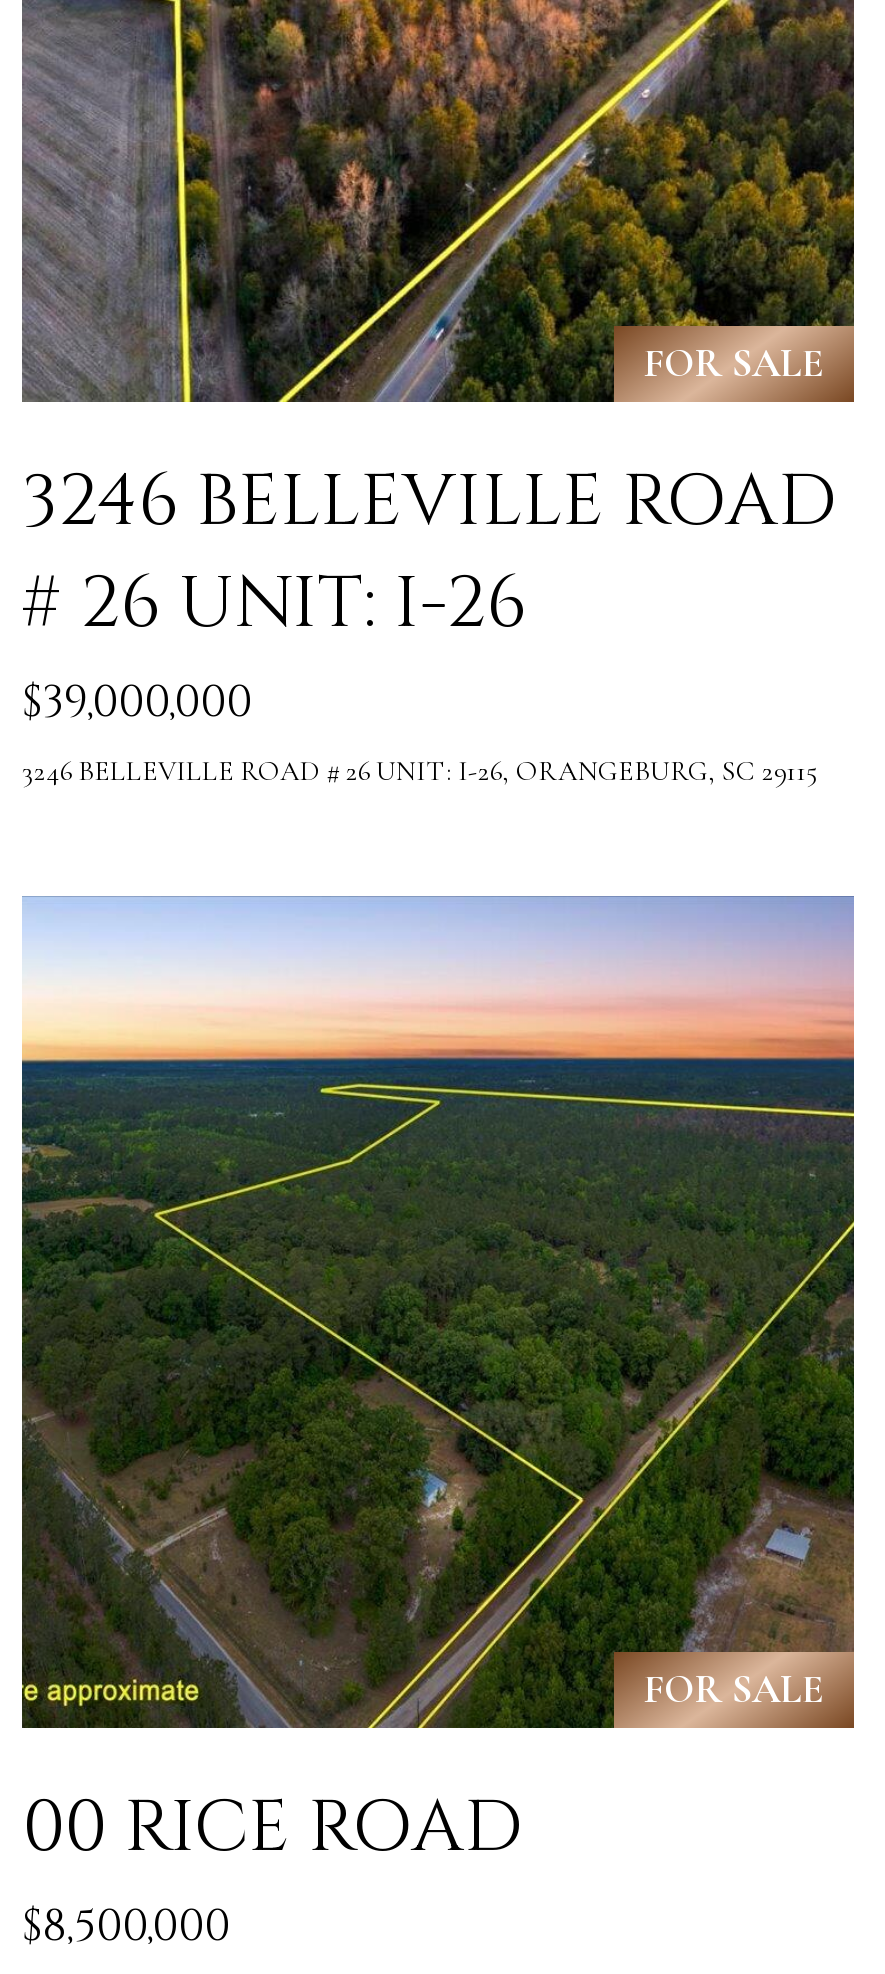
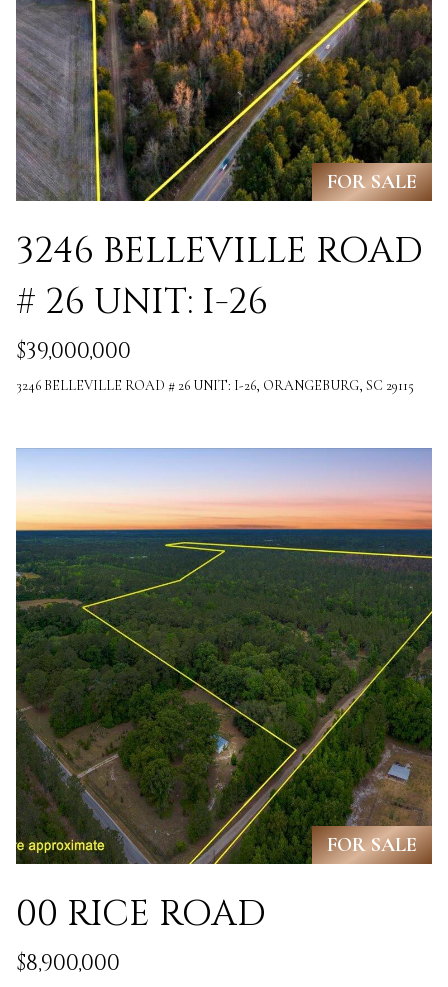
- $8,500,000
+ $8,900,000
